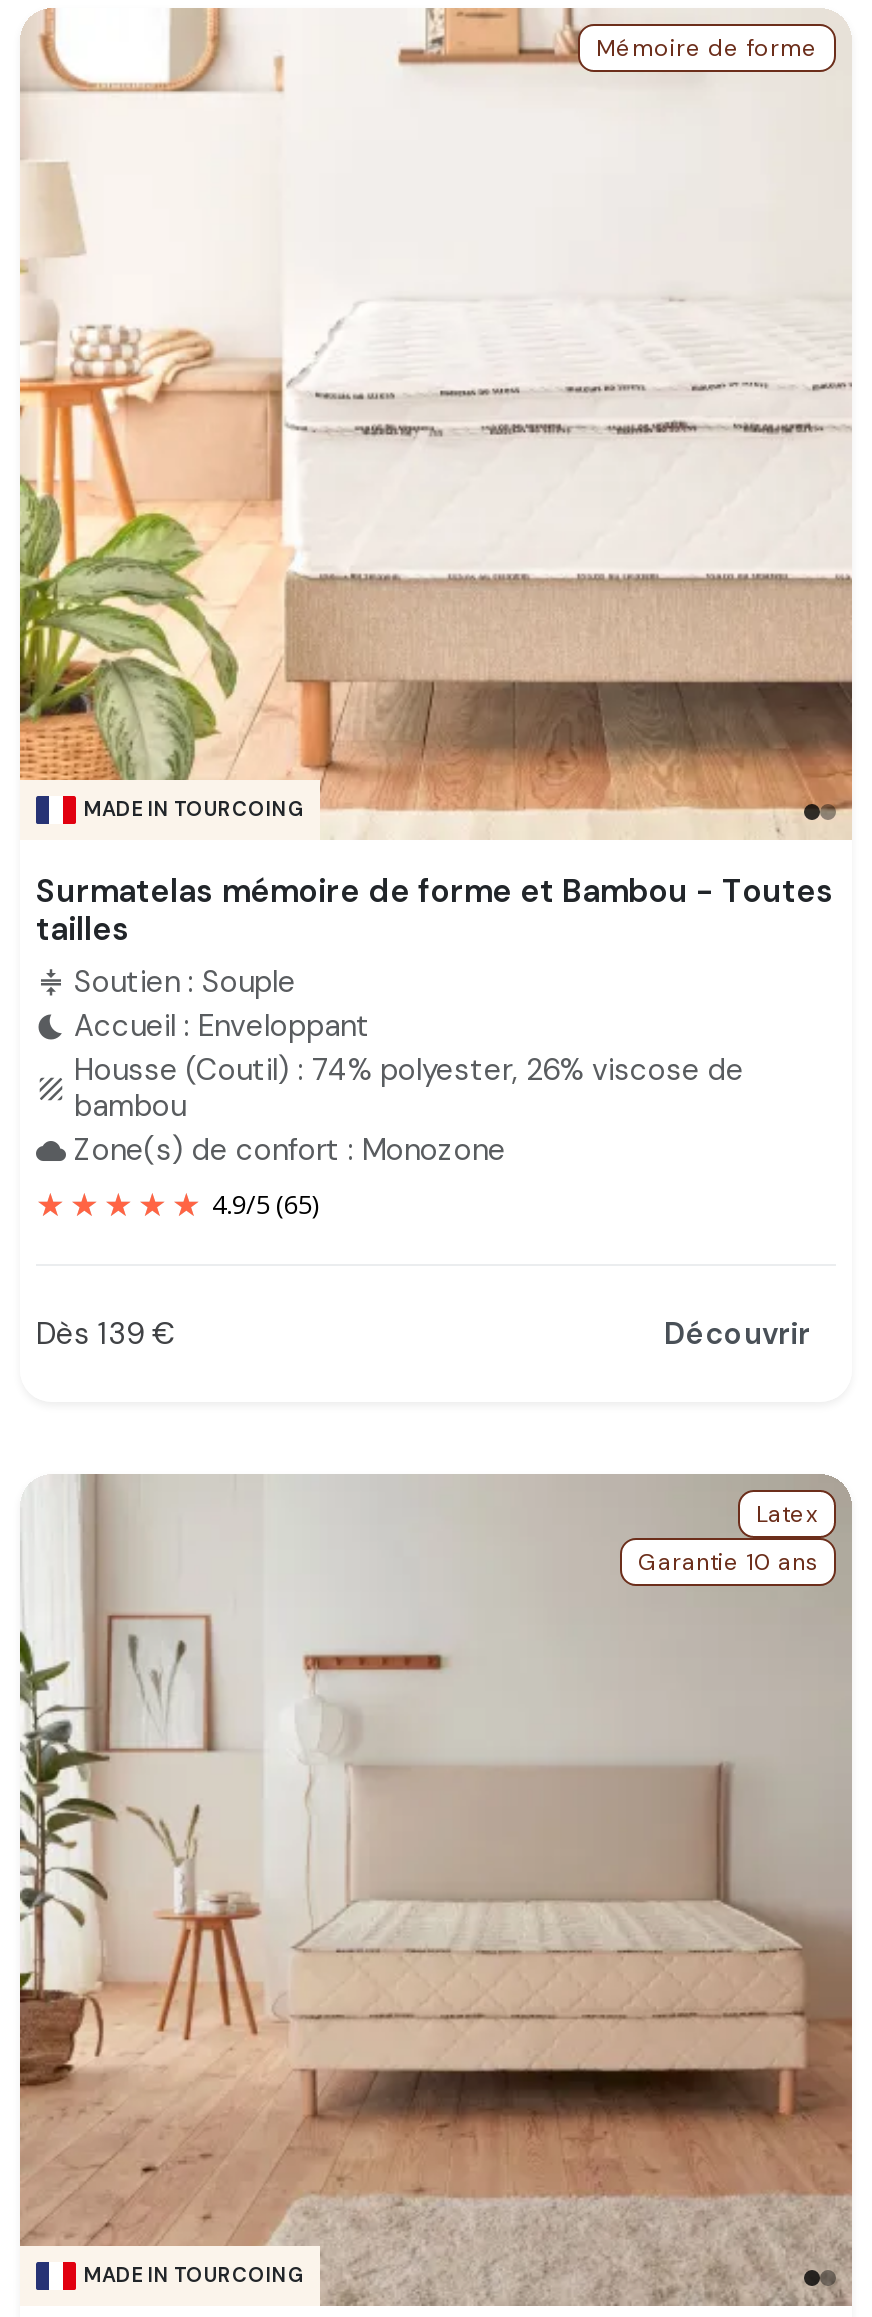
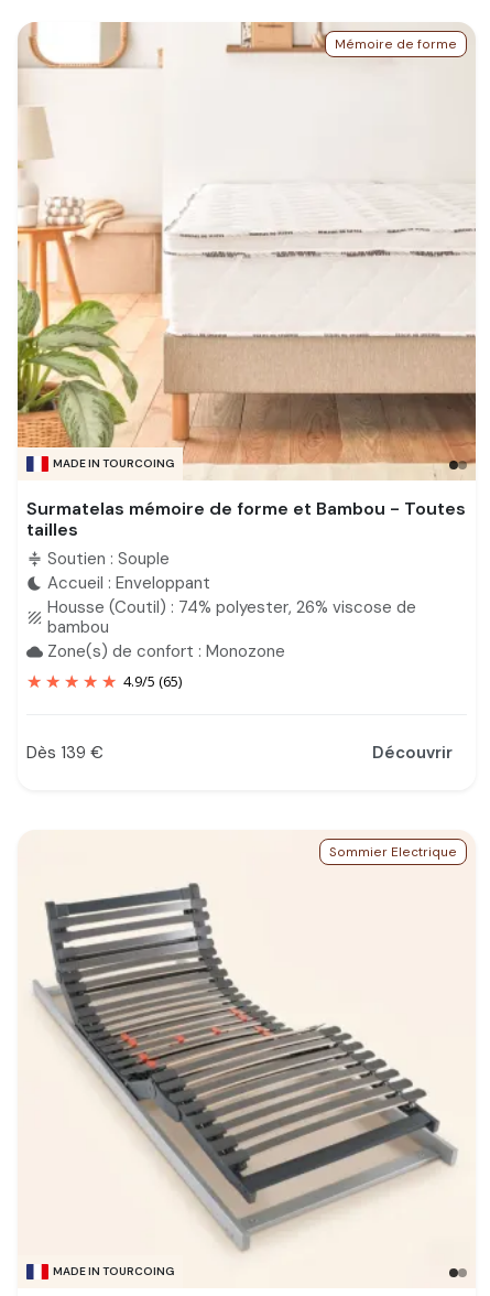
- [image]
- Latex
- Garantie 10 ans
+ [image]
+ Sommier Electrique
